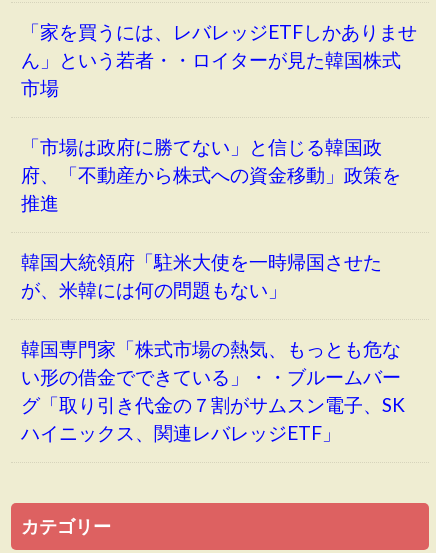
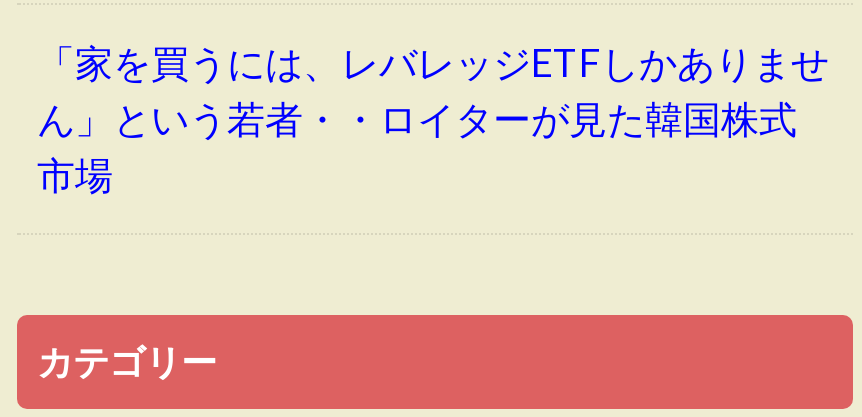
- 「市場は政府に勝てない」と信じる韓国政
- 府、「不動産から株式への資金移動」政策を
- 推進
- 韓国大統領府「駐米大使を一時帰国させた
- が、米韓には何の問題もない」
- 韓国専門家「株式市場の熱気、もっとも危な
- い形の借金でできている」・・ブルームバー
- グ「取り引き代金の７割がサムスン電子、SK
- ハイニックス、関連レバレッジETF」
